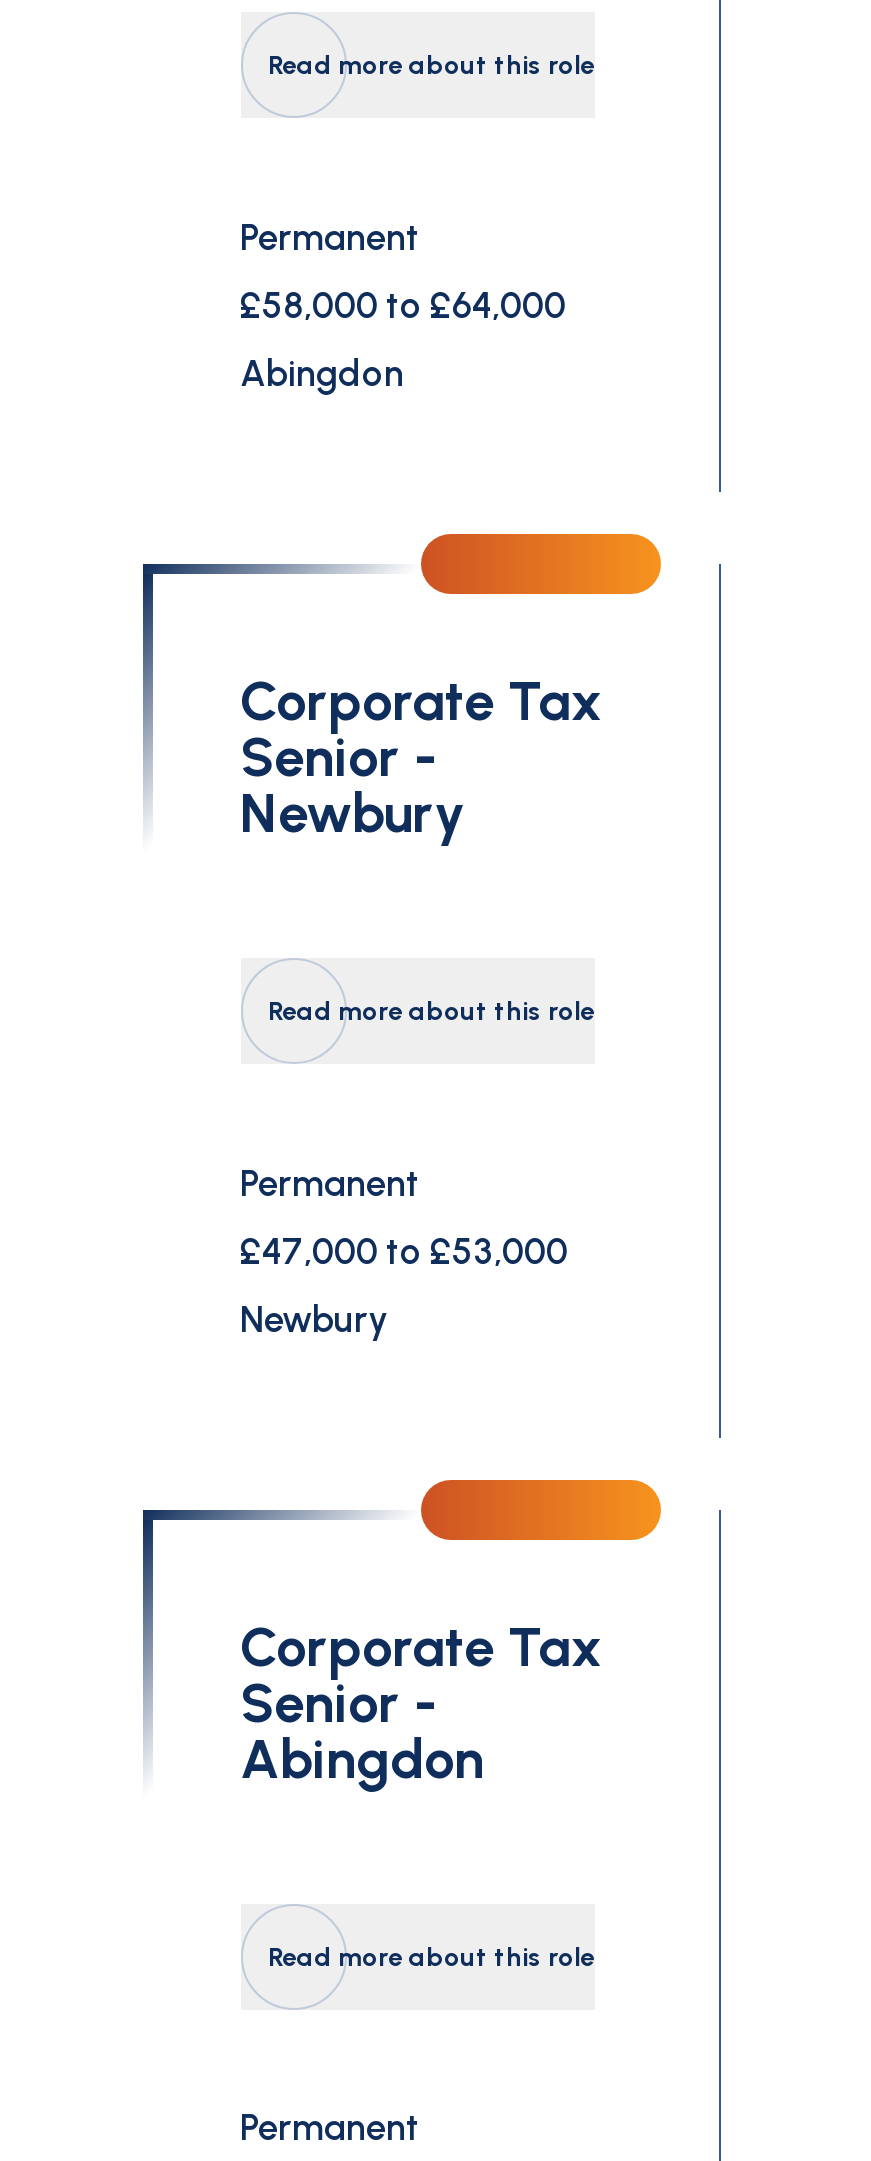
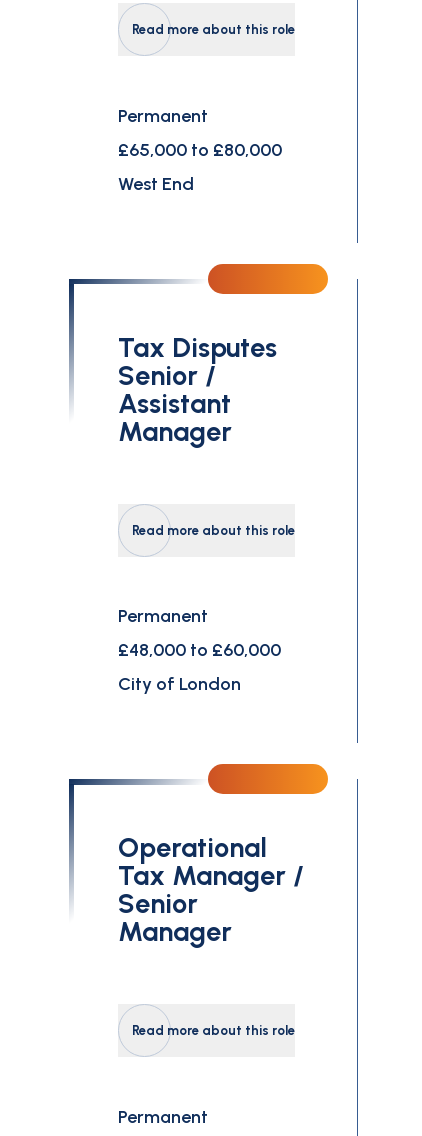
- £58,000 to £64,000
+ £65,000 to £80,000

- Abingdon
+ West End

- Corporate Tax
- Senior -
- Newbury
+ Tax Disputes
+ Senior /
+ Assistant
+ Manager

- £47,000 to £53,000
+ £48,000 to £60,000

- Newbury
+ City of London

- Corporate Tax
- Senior -
- Abingdon
+ Operational
+ Tax Manager /
+ Senior
+ Manager
